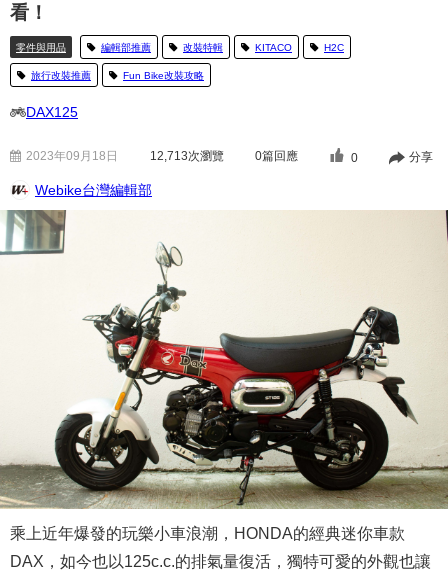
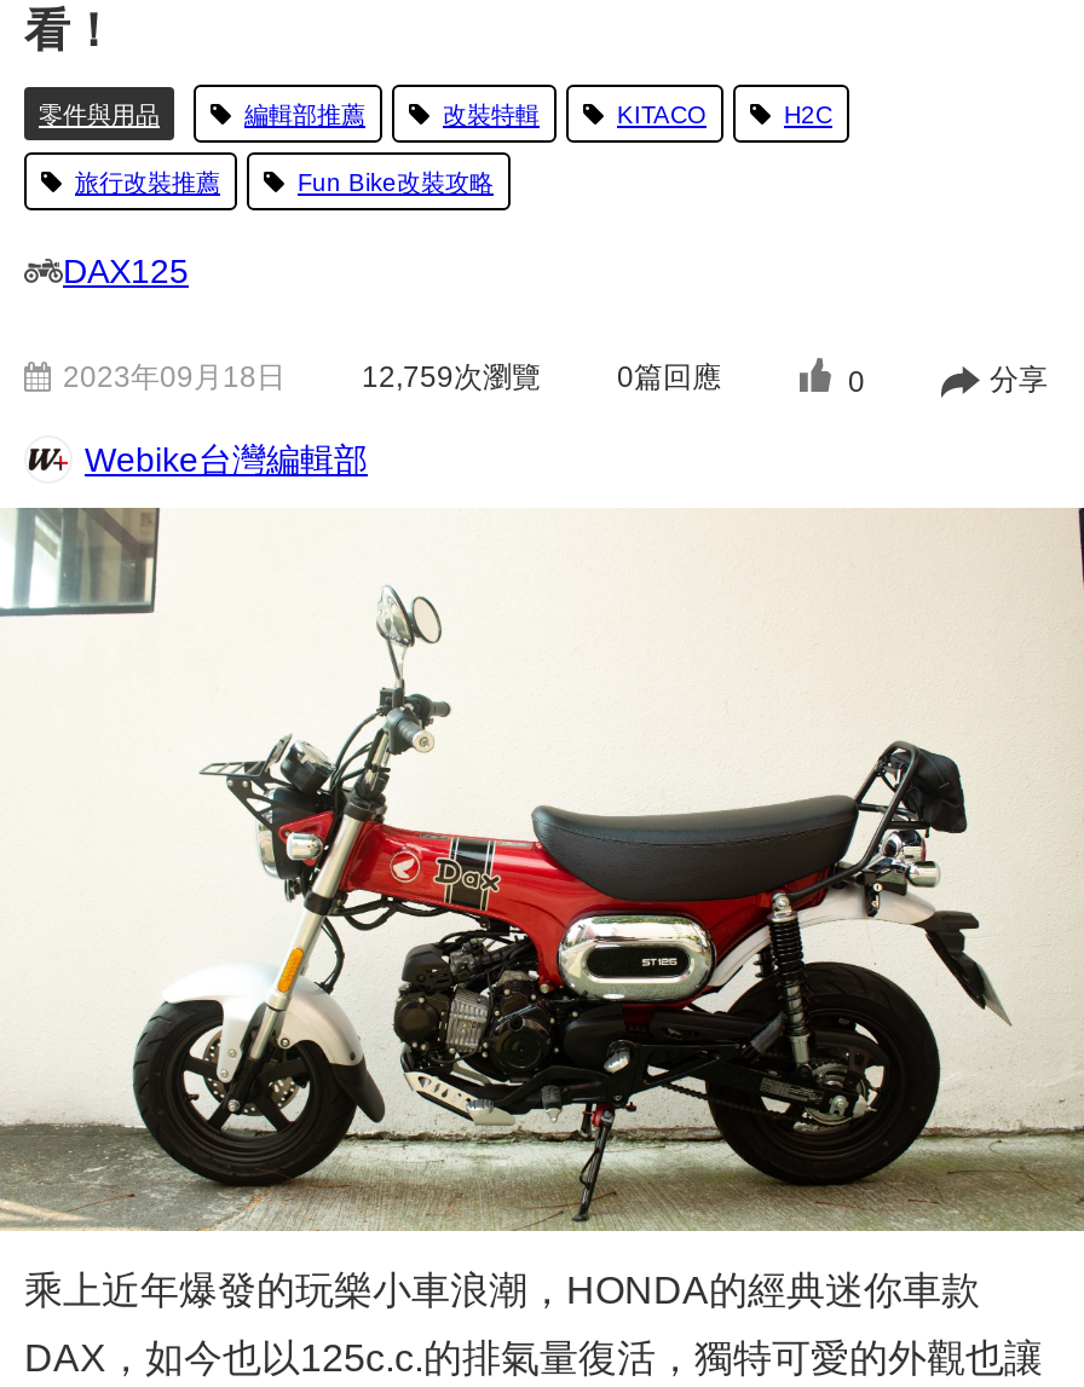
- 12,713次瀏覽
+ 12,759次瀏覽
